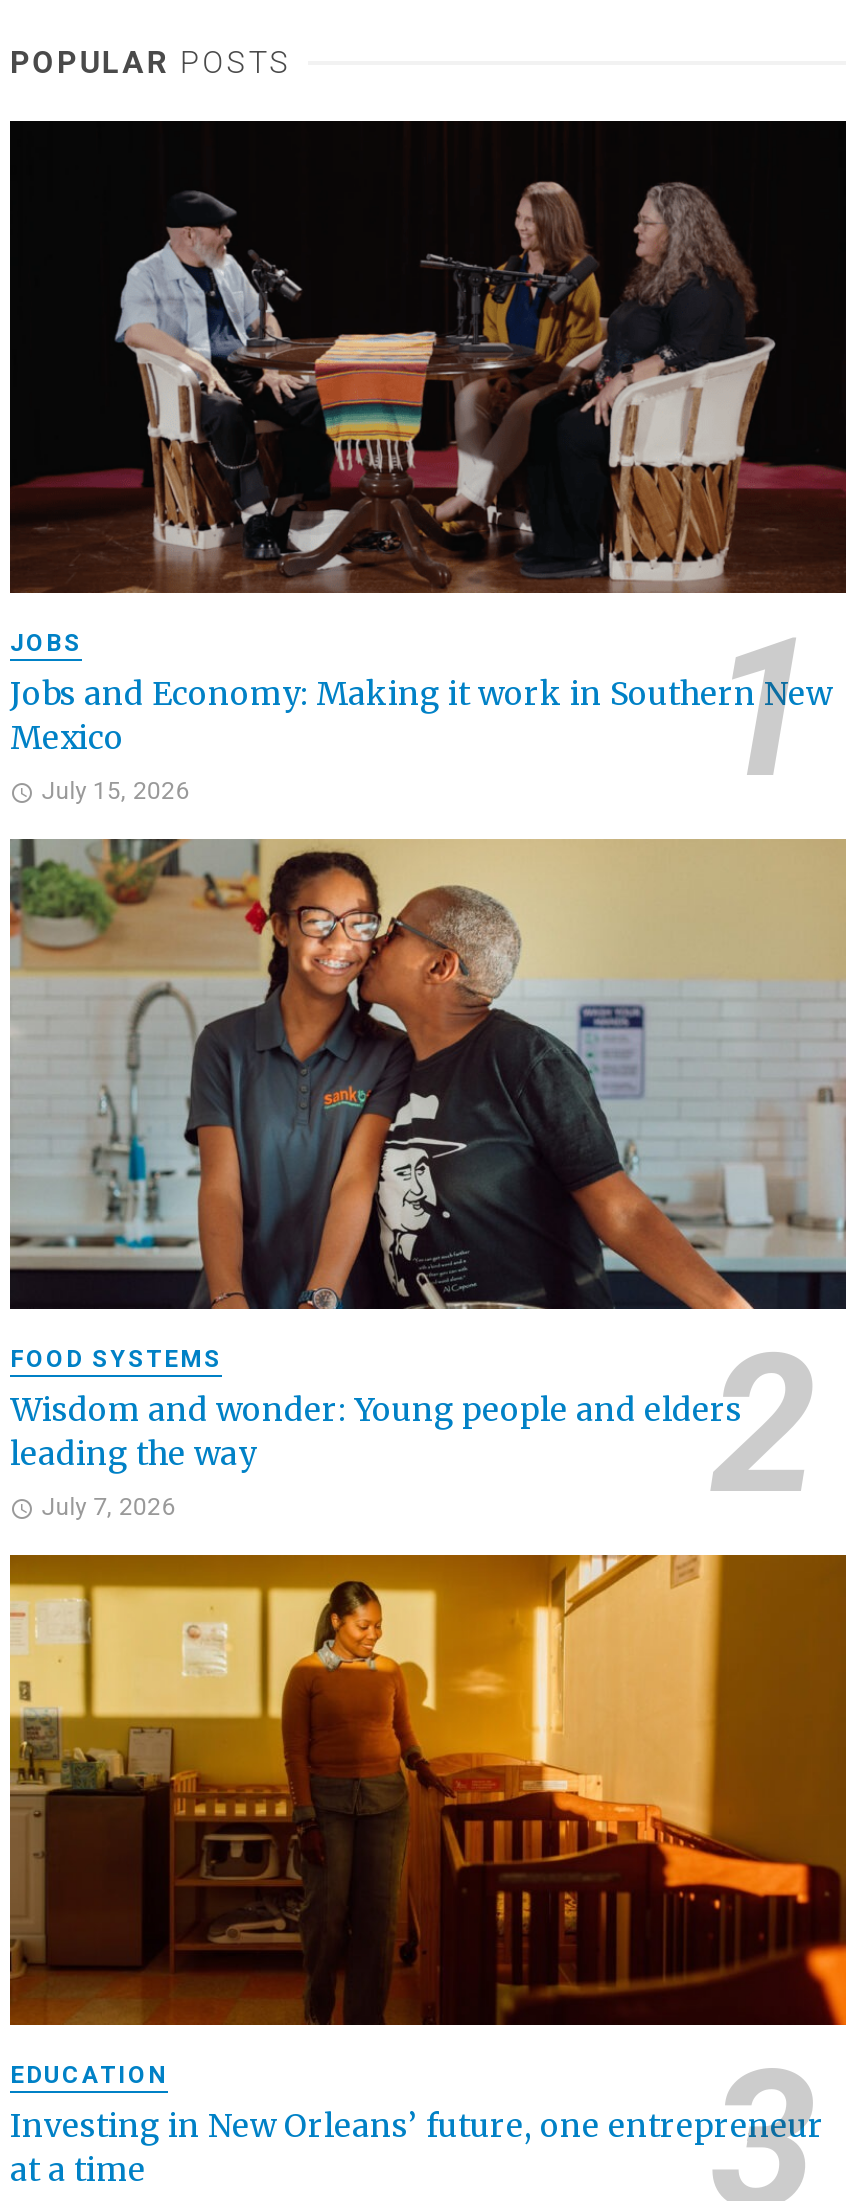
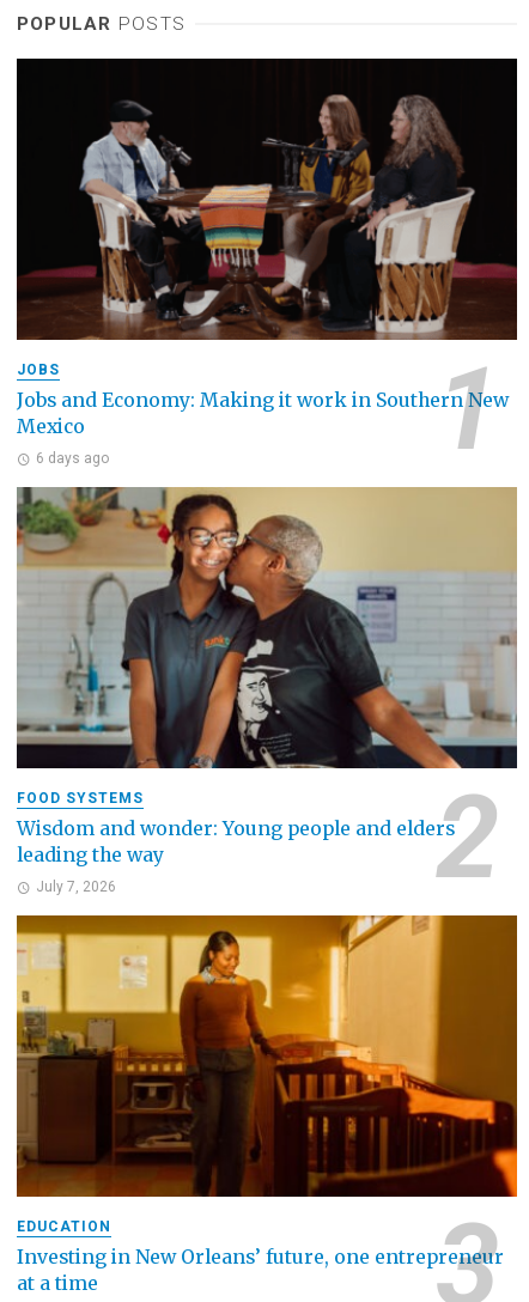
- July 15, 2026
+ 6 days ago
